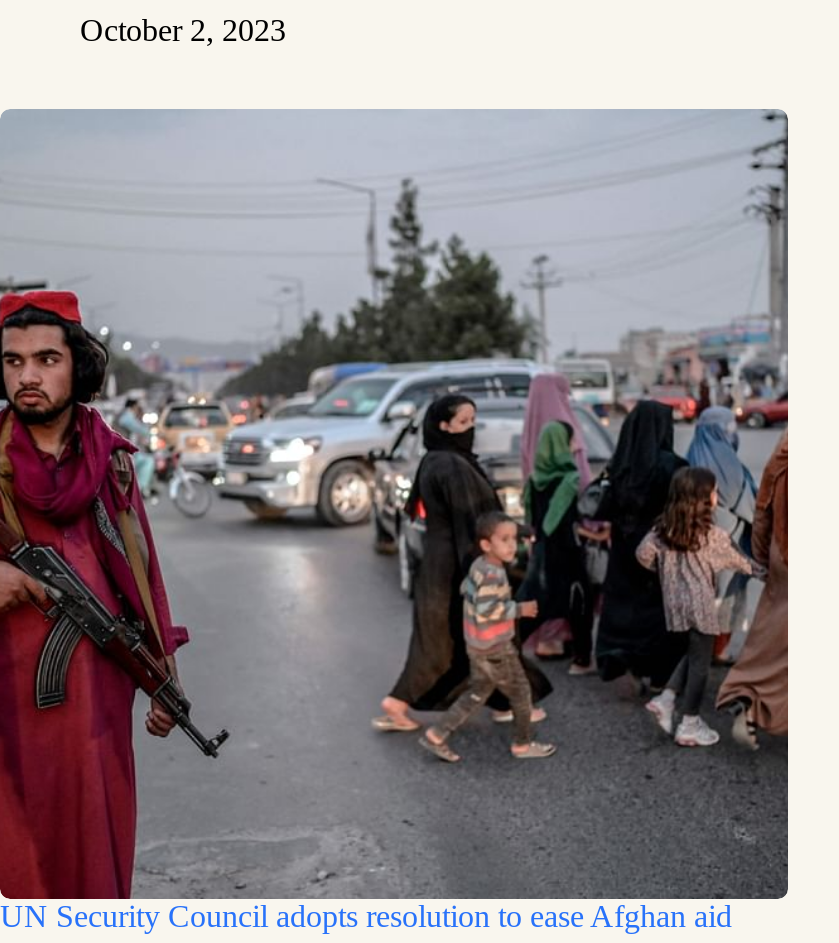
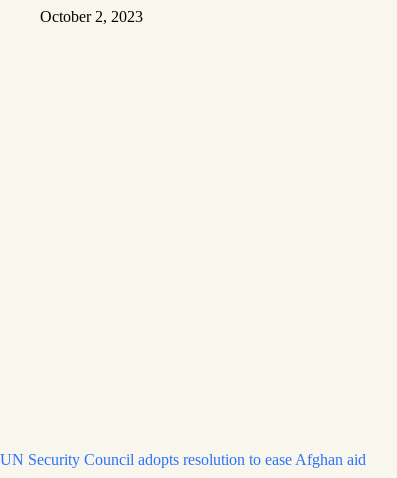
- [image]
